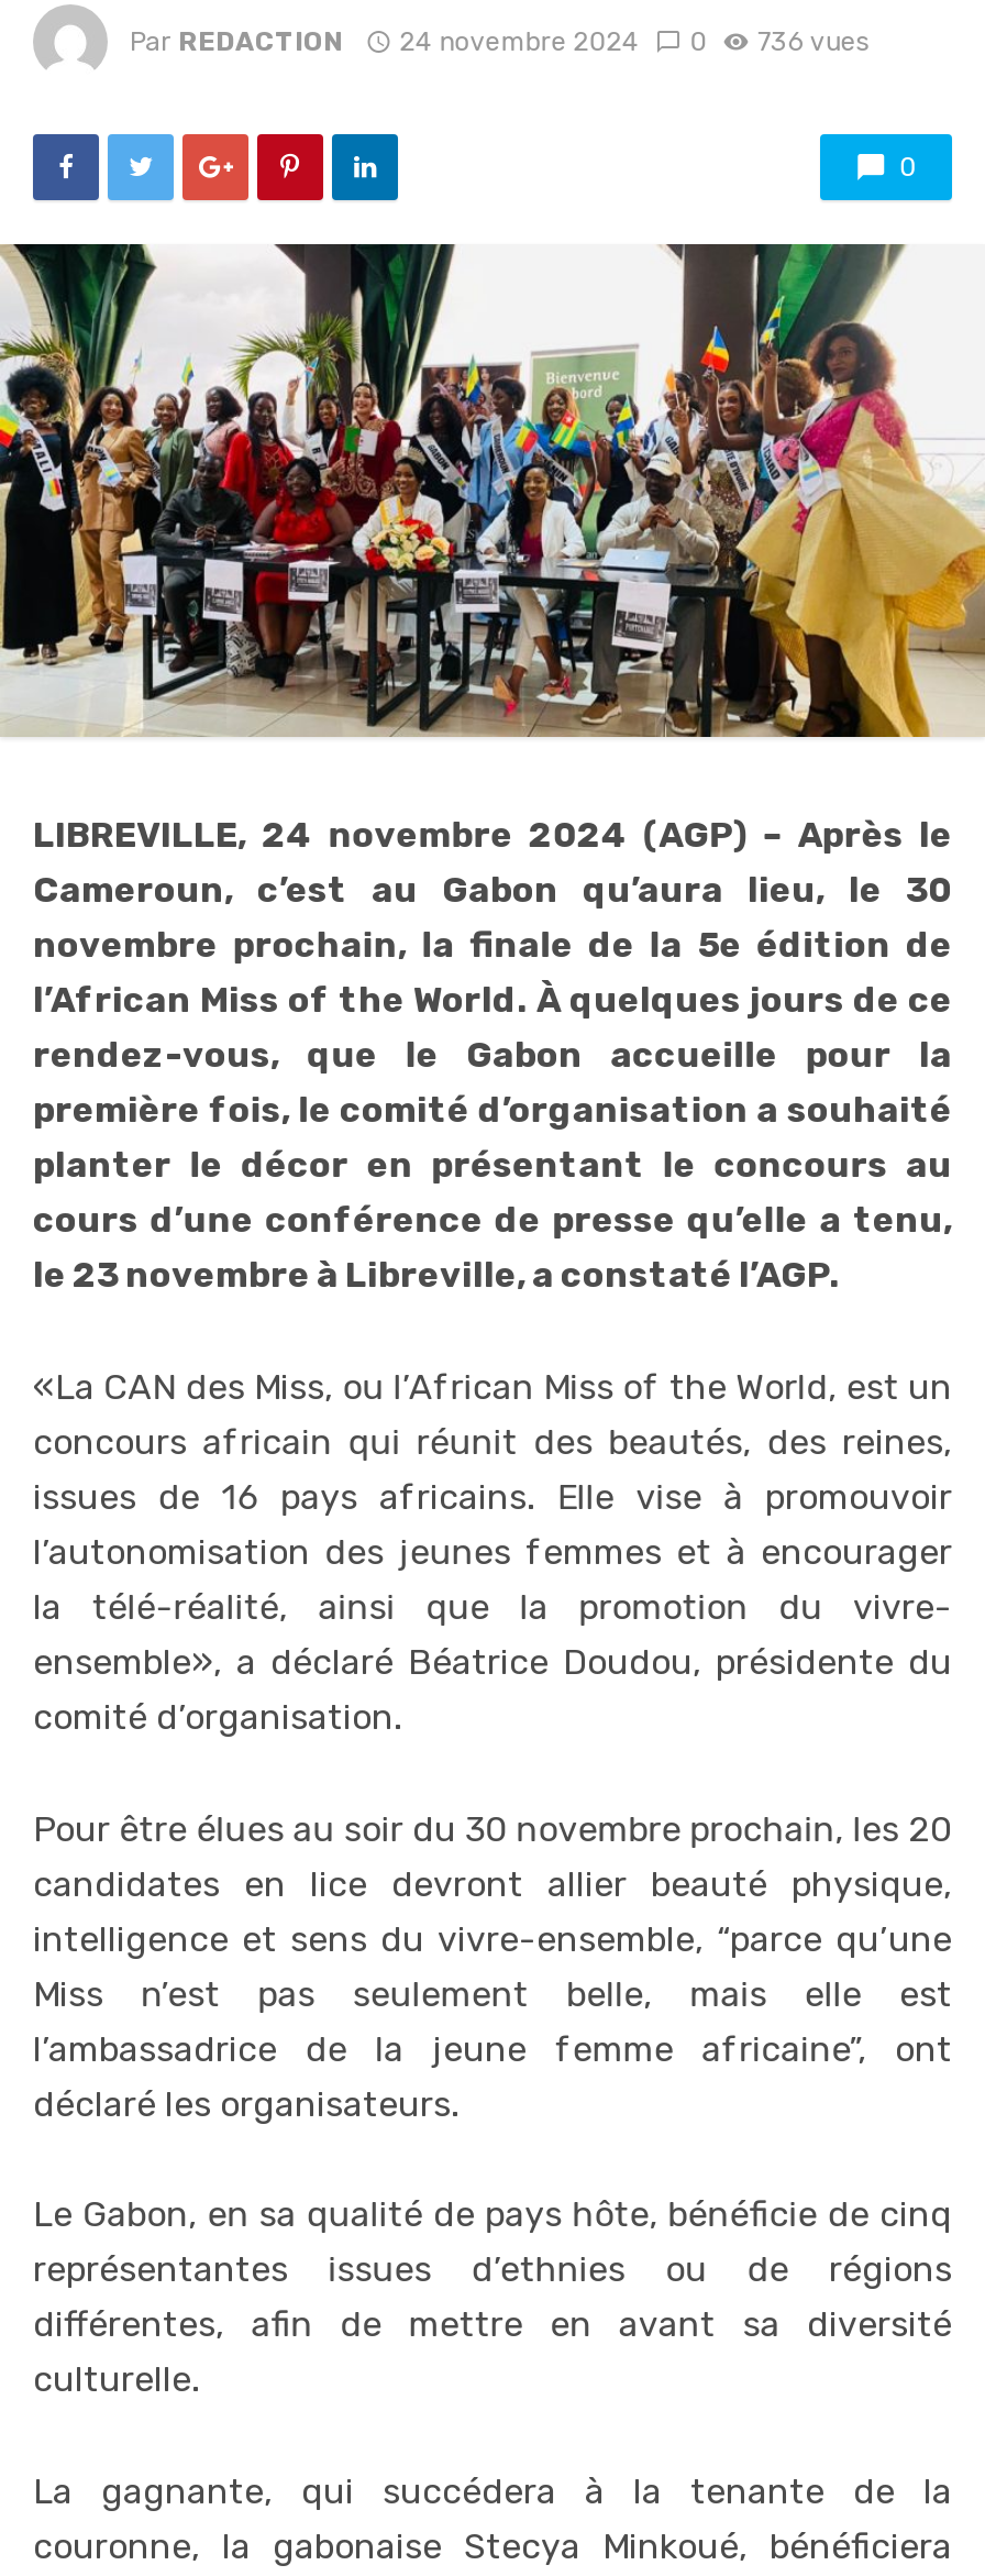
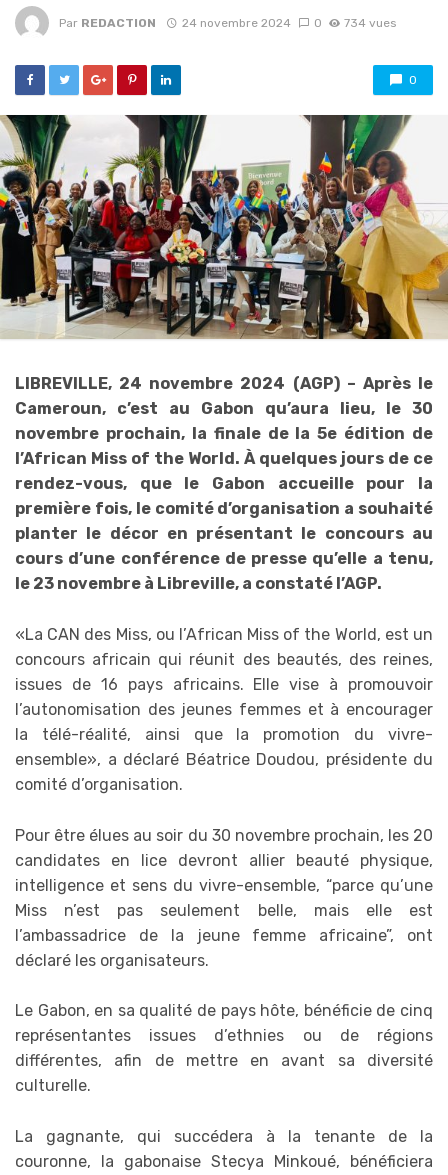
- Par REDACTION 24 novembre 2024 0 736 vues
+ Par REDACTION 24 novembre 2024 0 734 vues
